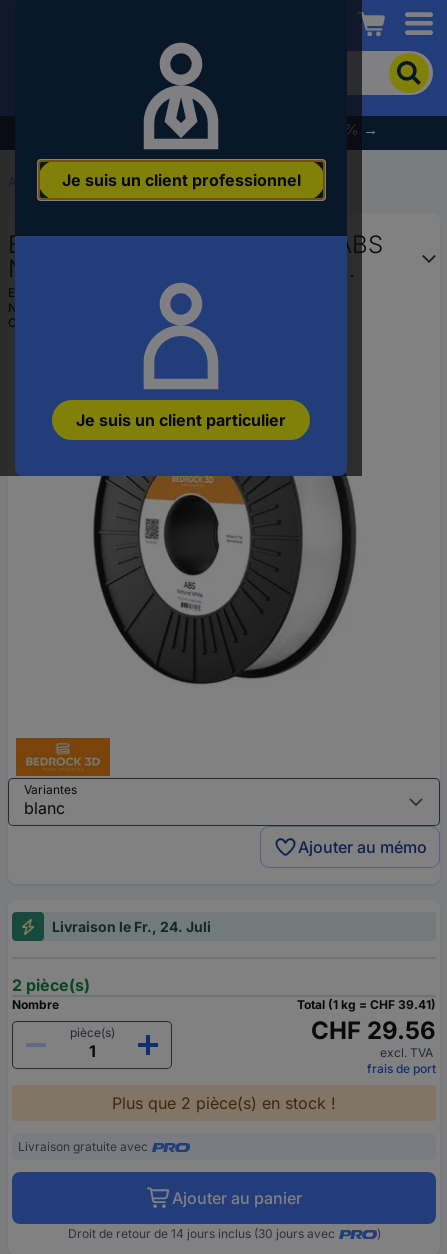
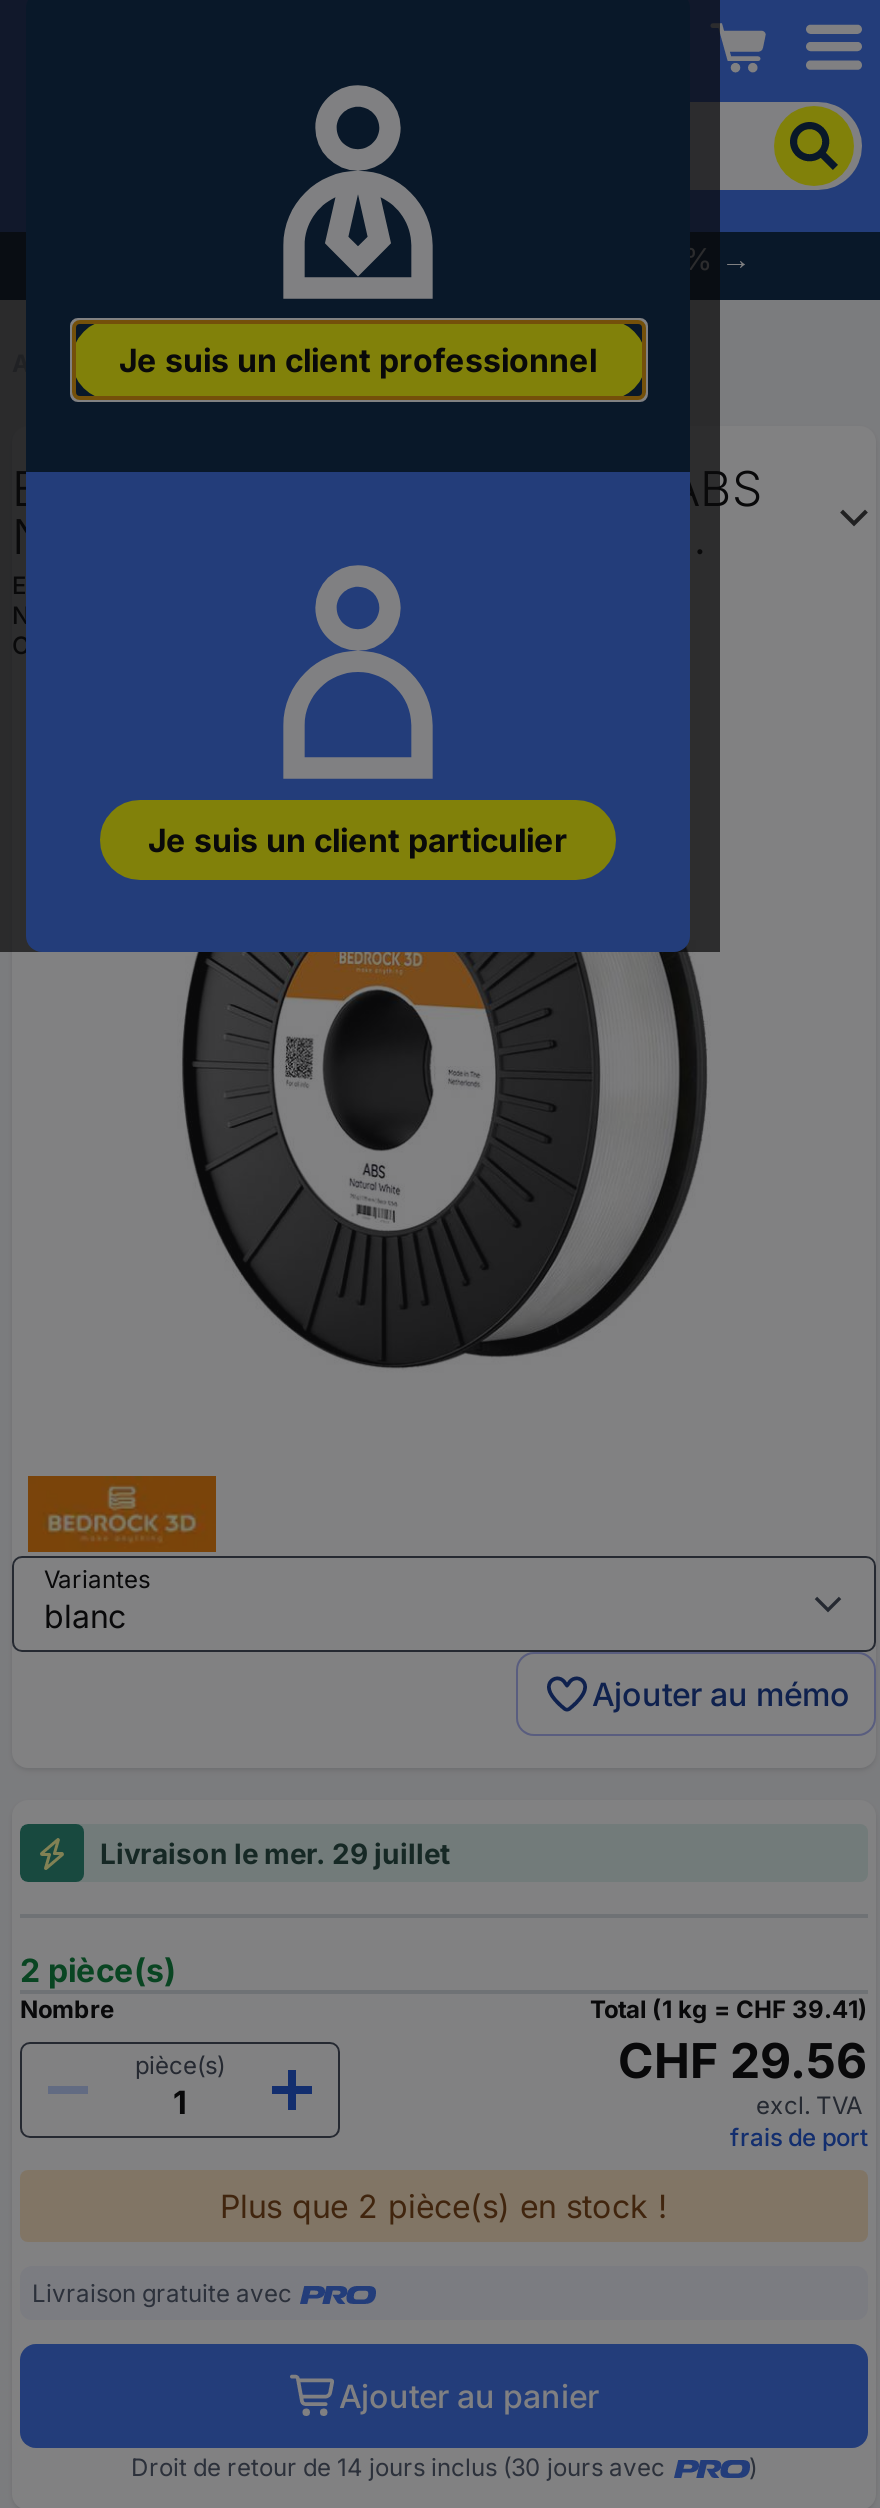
- Livraison le Fr., 24. Juli
+ Livraison le mer. 29 juillet
